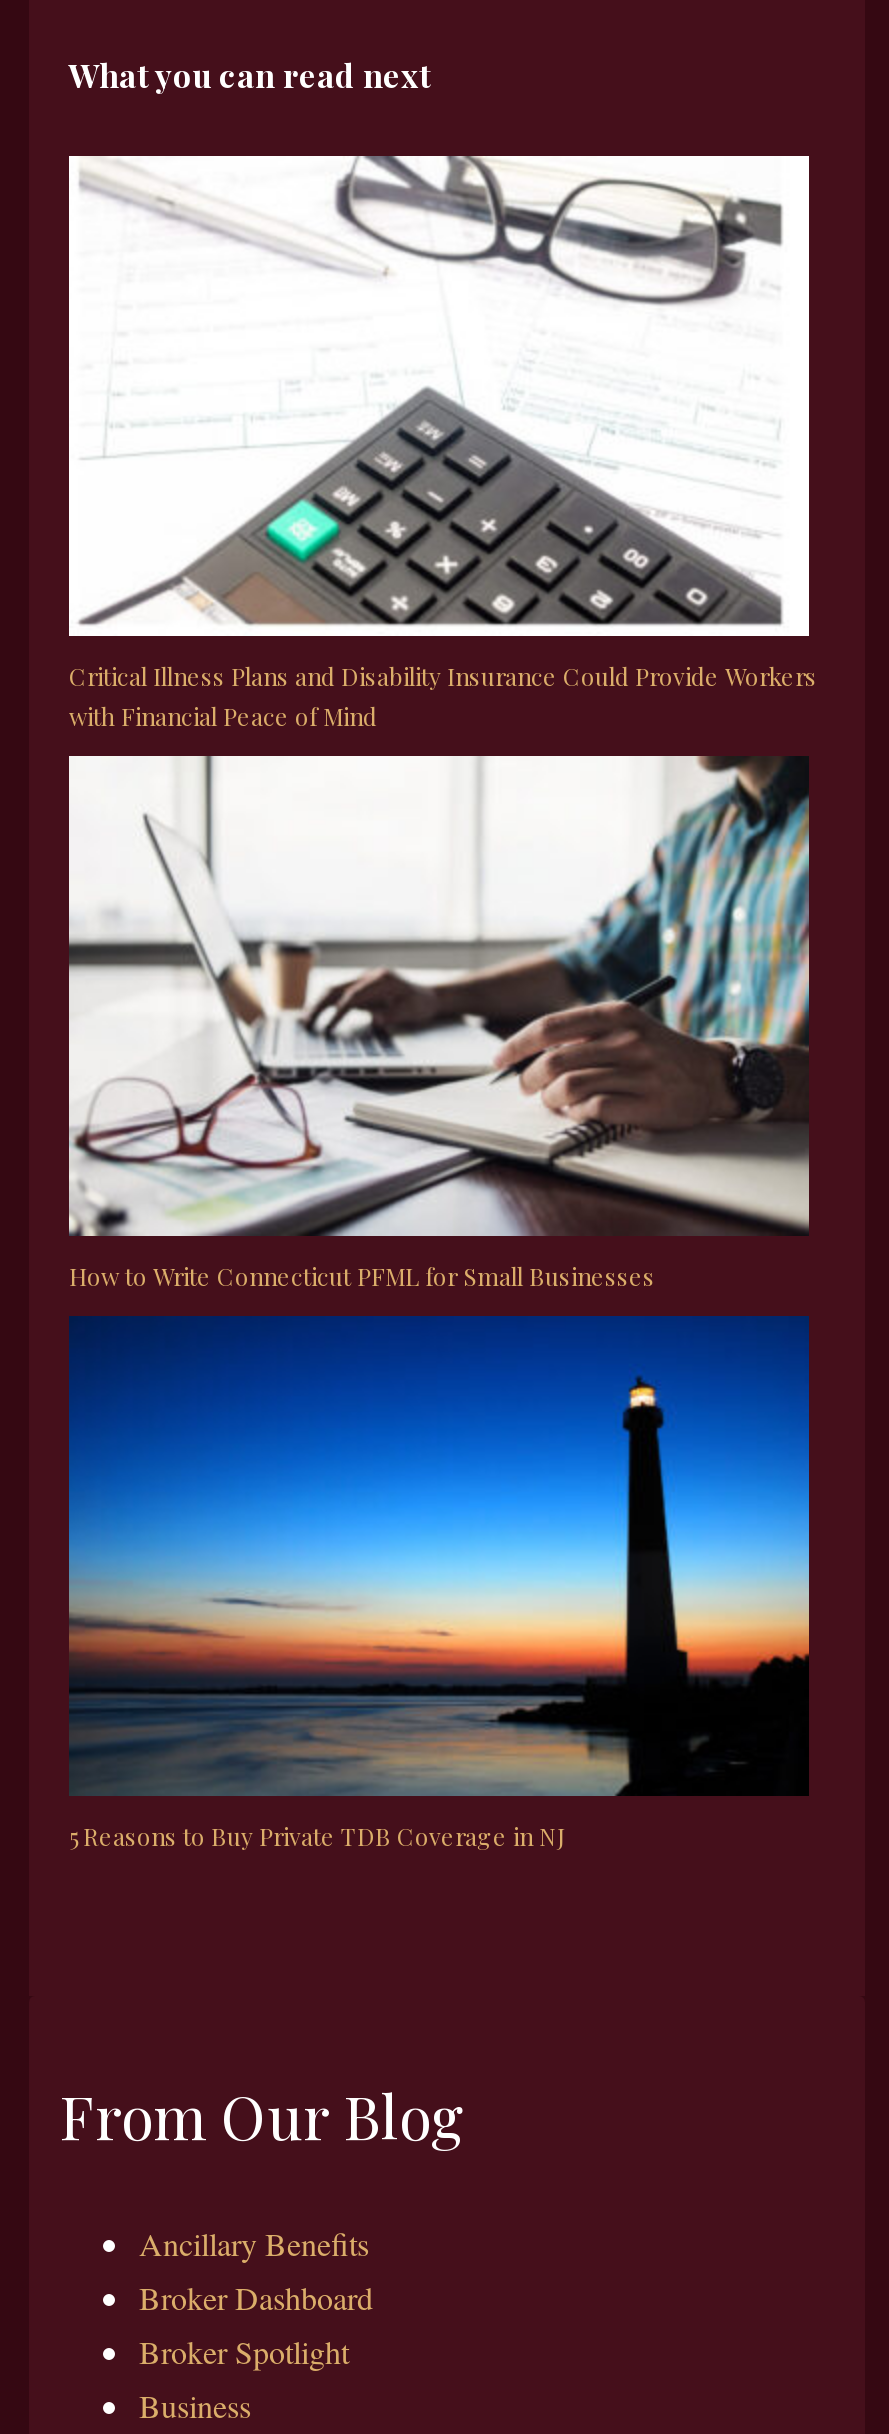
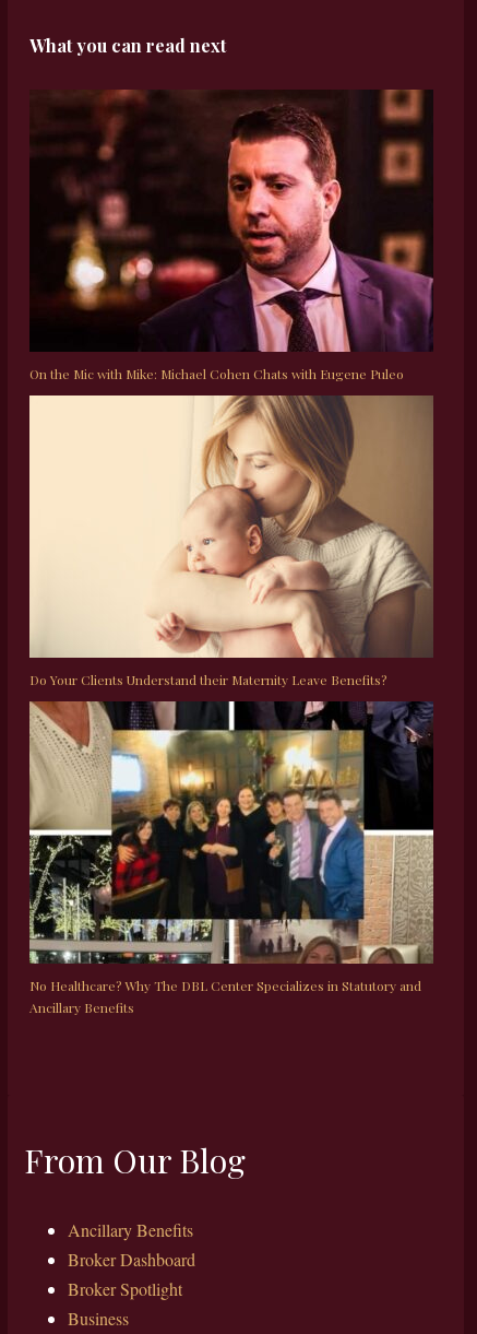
- [image]
- Critical Illness Plans and Disability Insurance Could Provide Workers
- with Financial Peace of Mind
+ [image]
+ On the Mic with Mike: Michael Cohen Chats with Eugene Puleo

- [image]
- How to Write Connecticut PFML for Small Businesses
+ [image]
+ Do Your Clients Understand their Maternity Leave Benefits?

- [image]
- 5 Reasons to Buy Private TDB Coverage in NJ
+ [image]
+ No Healthcare? Why The DBL Center Specializes in Statutory and
+ Ancillary Benefits
